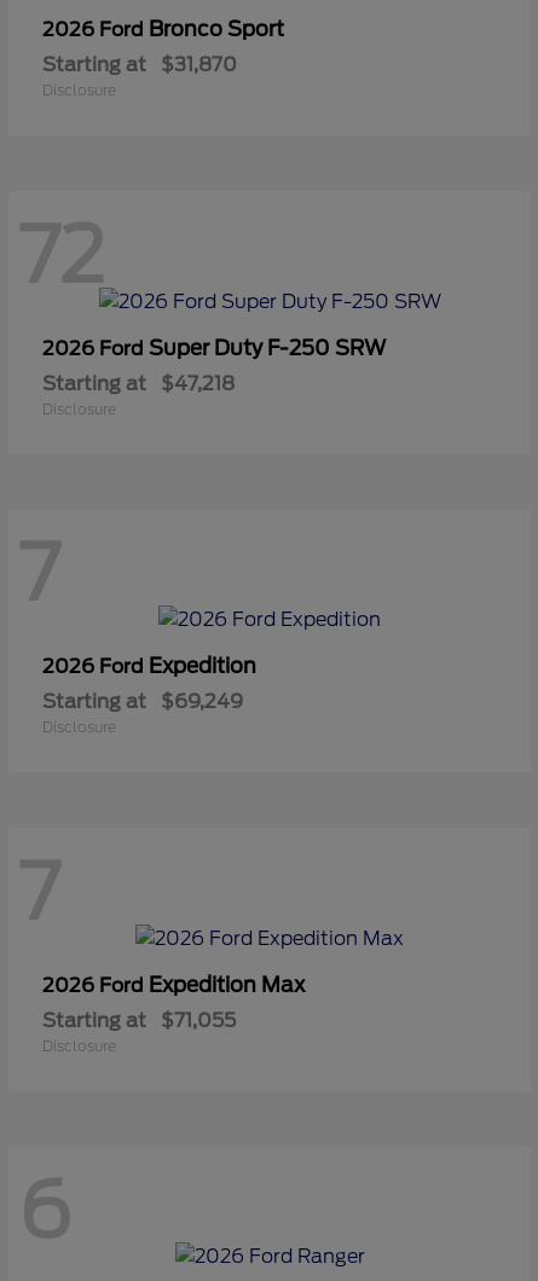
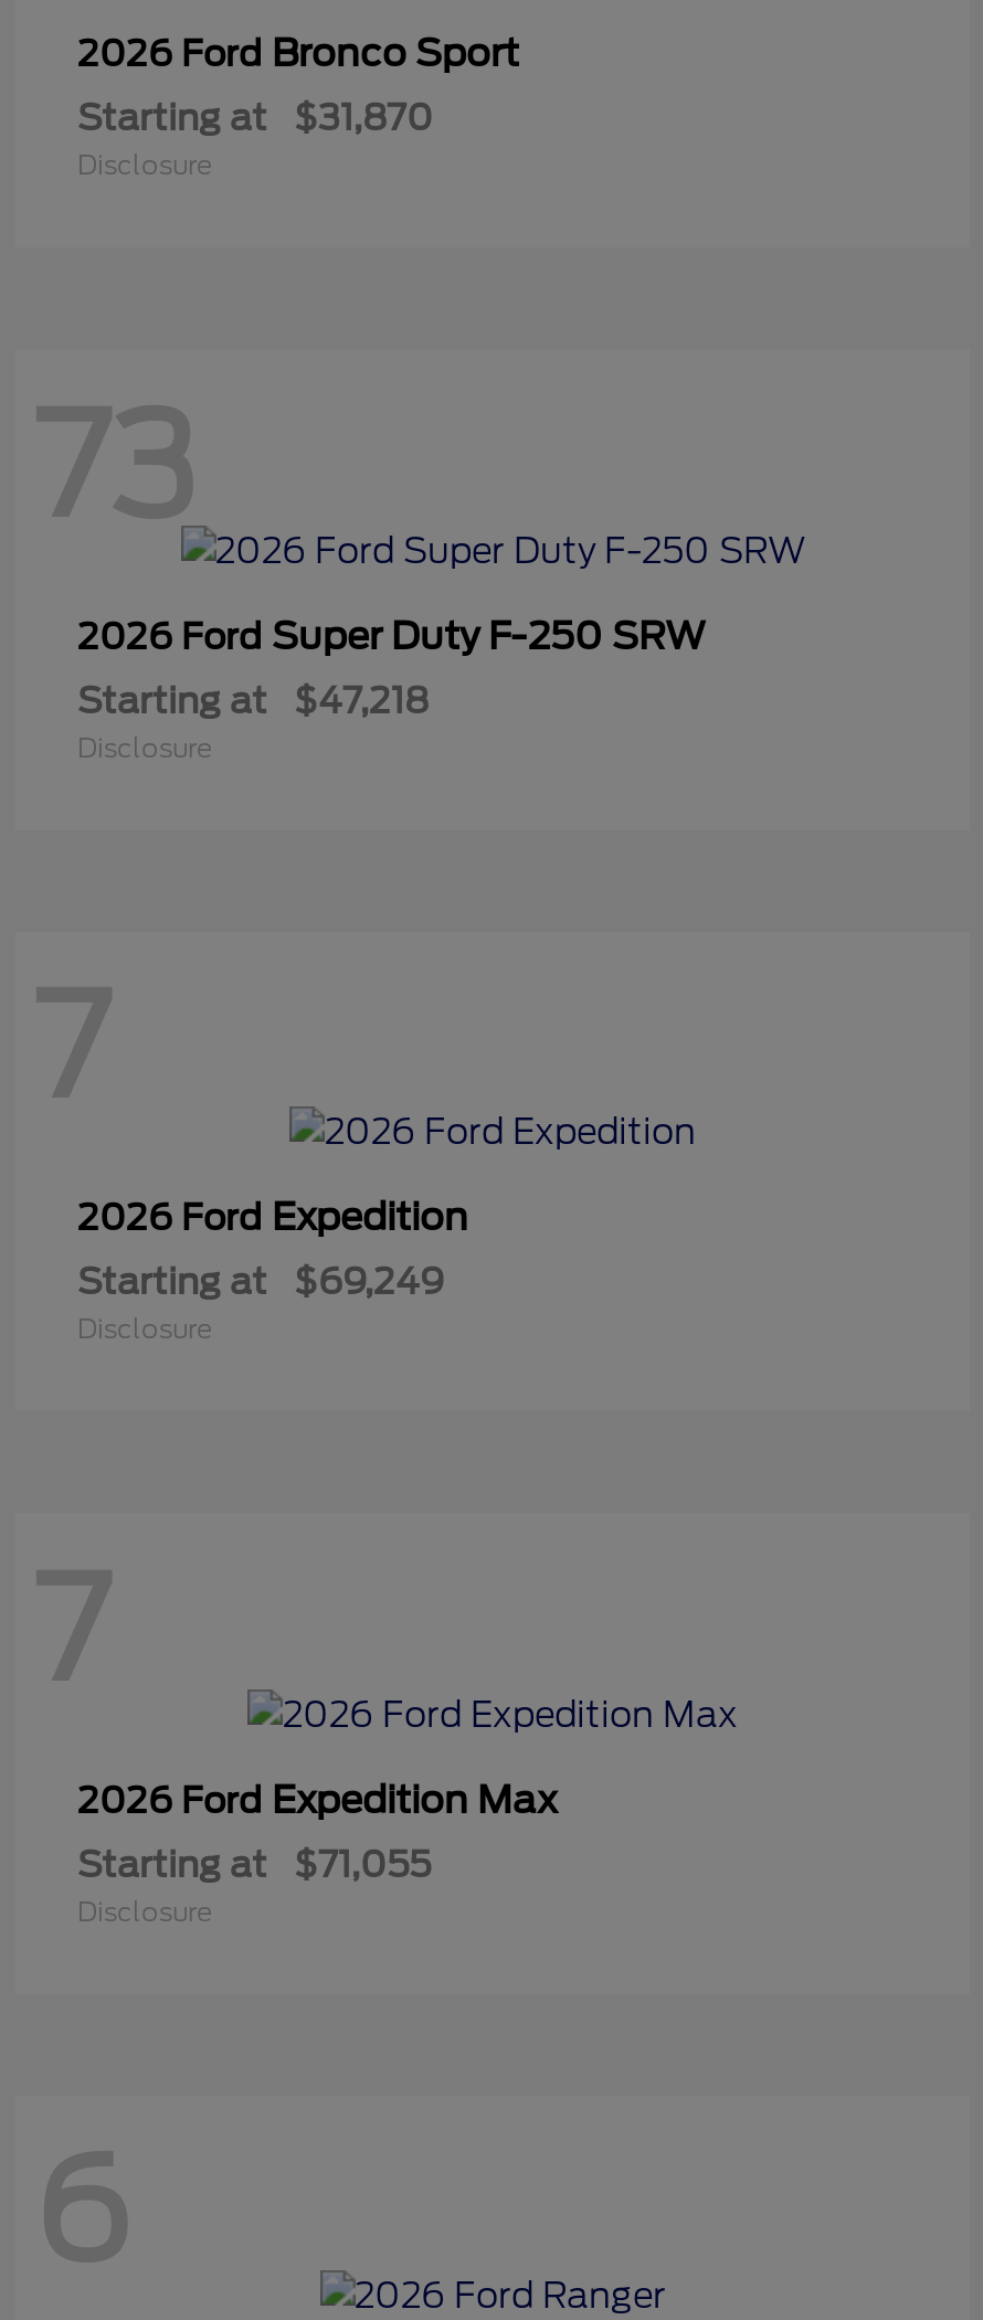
- 72
+ 73
